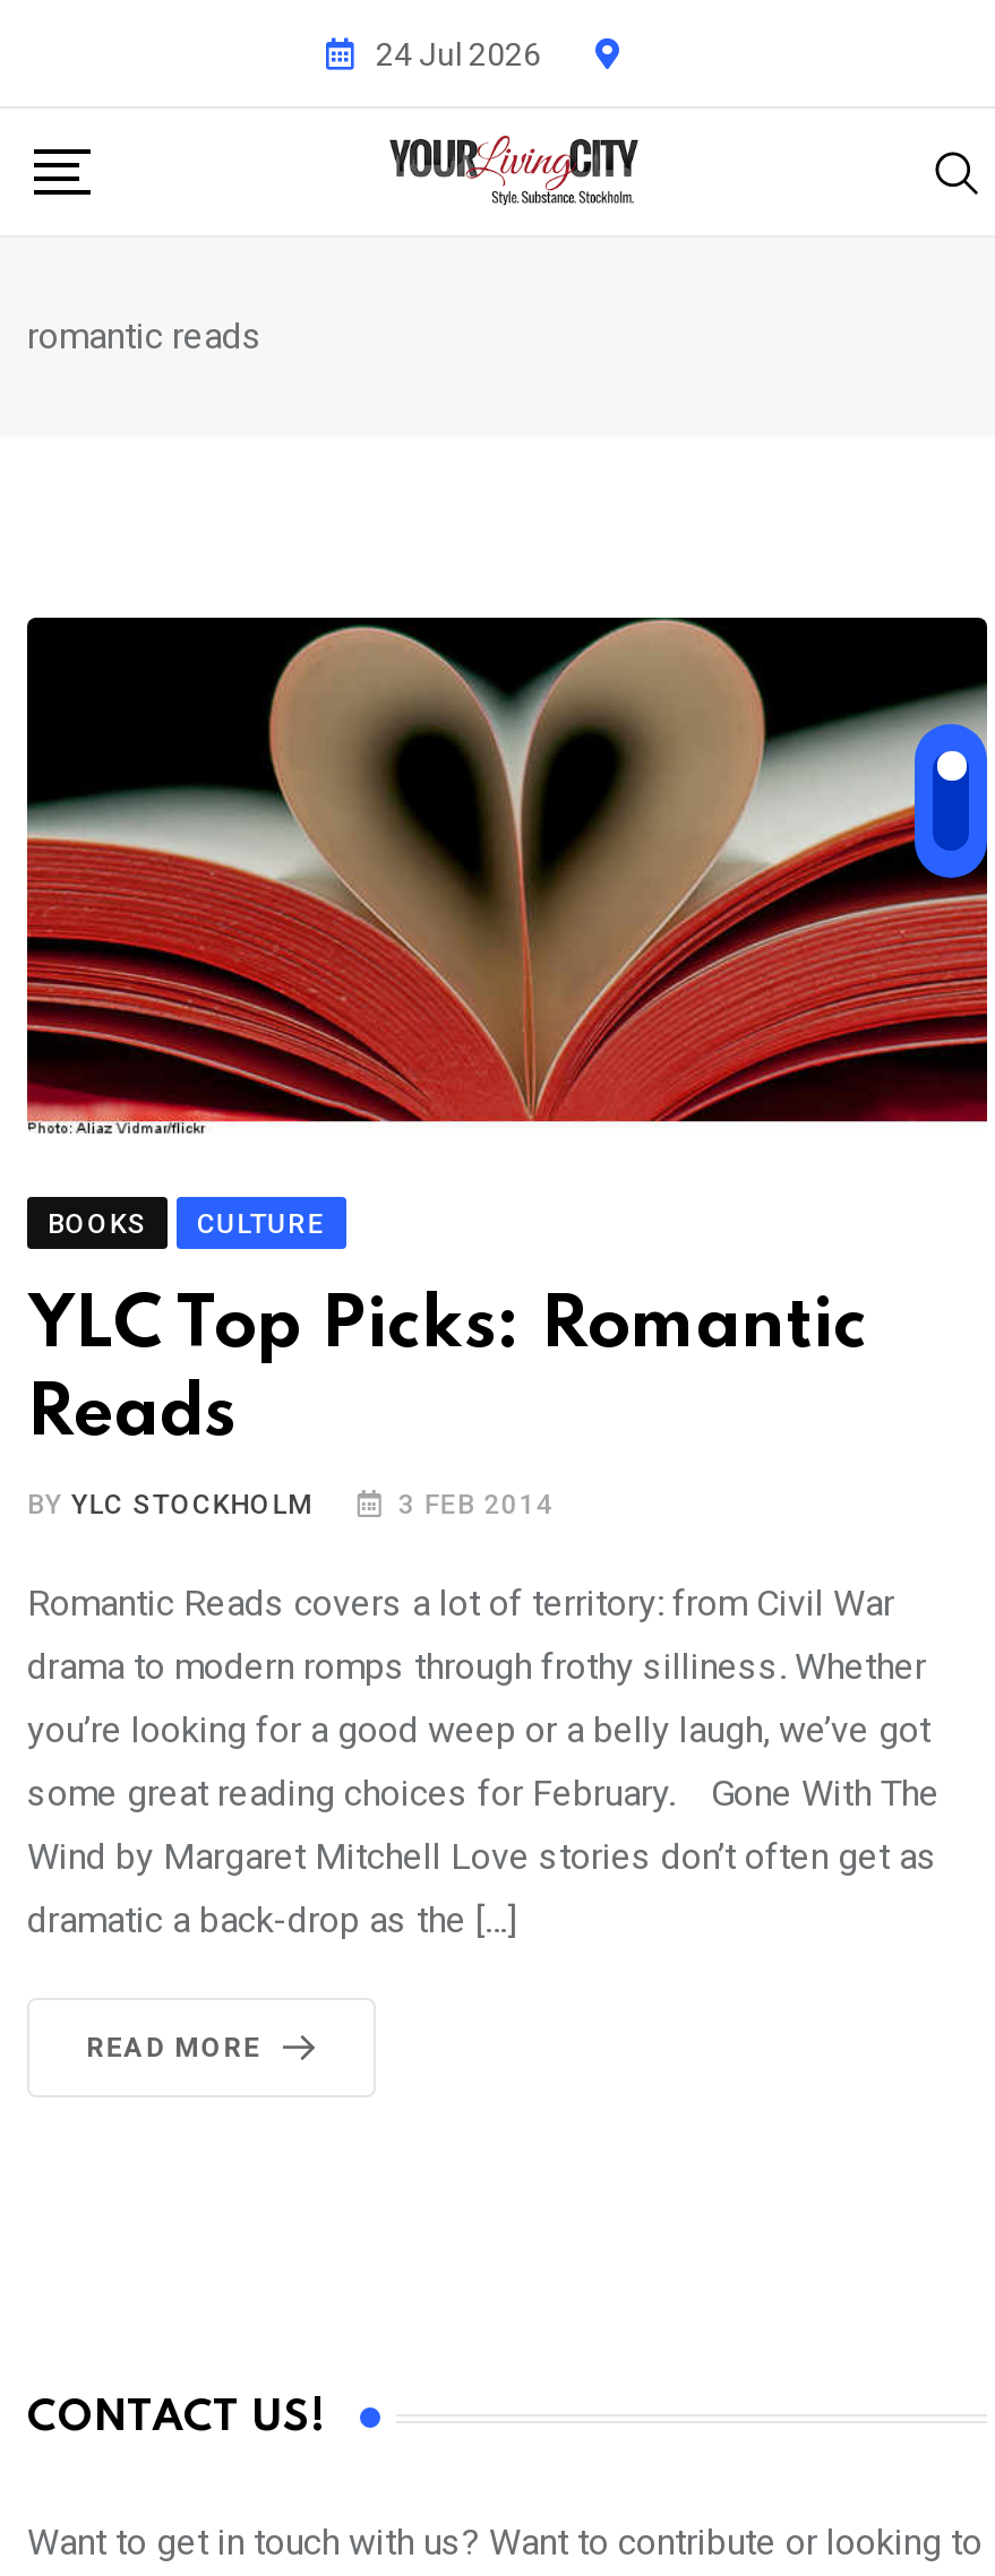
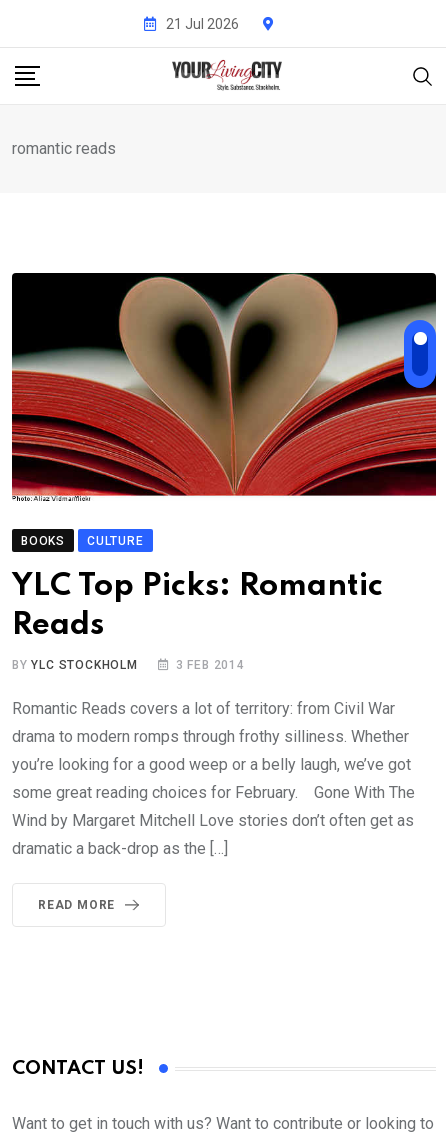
- 24 Jul 2026
+ 21 Jul 2026
